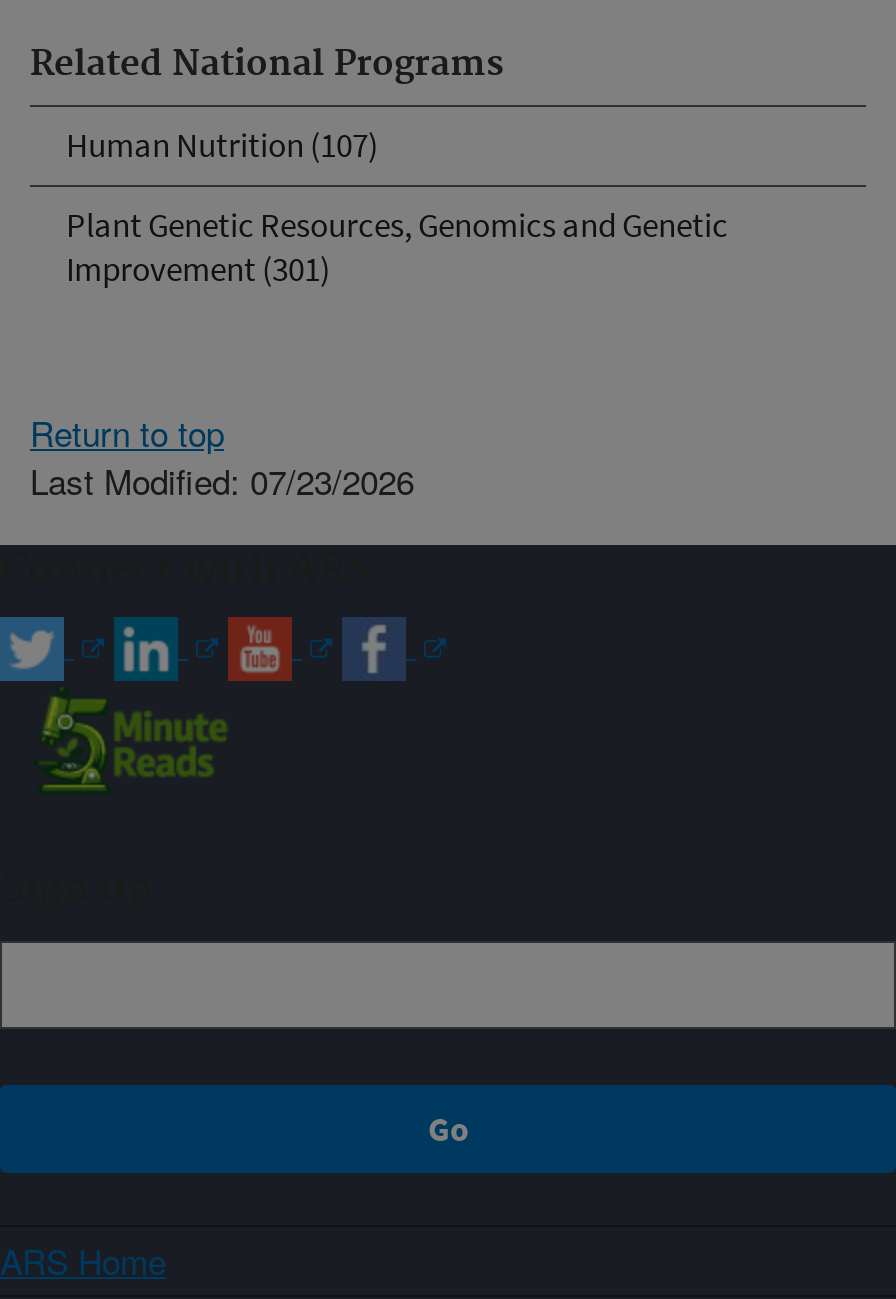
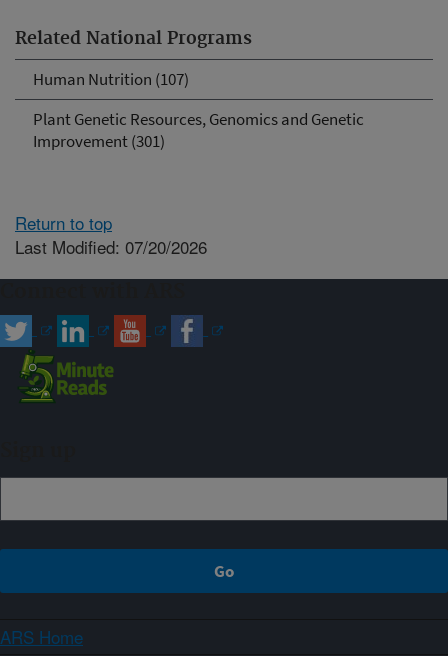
- Last Modified: 07/23/2026
+ Last Modified: 07/20/2026
